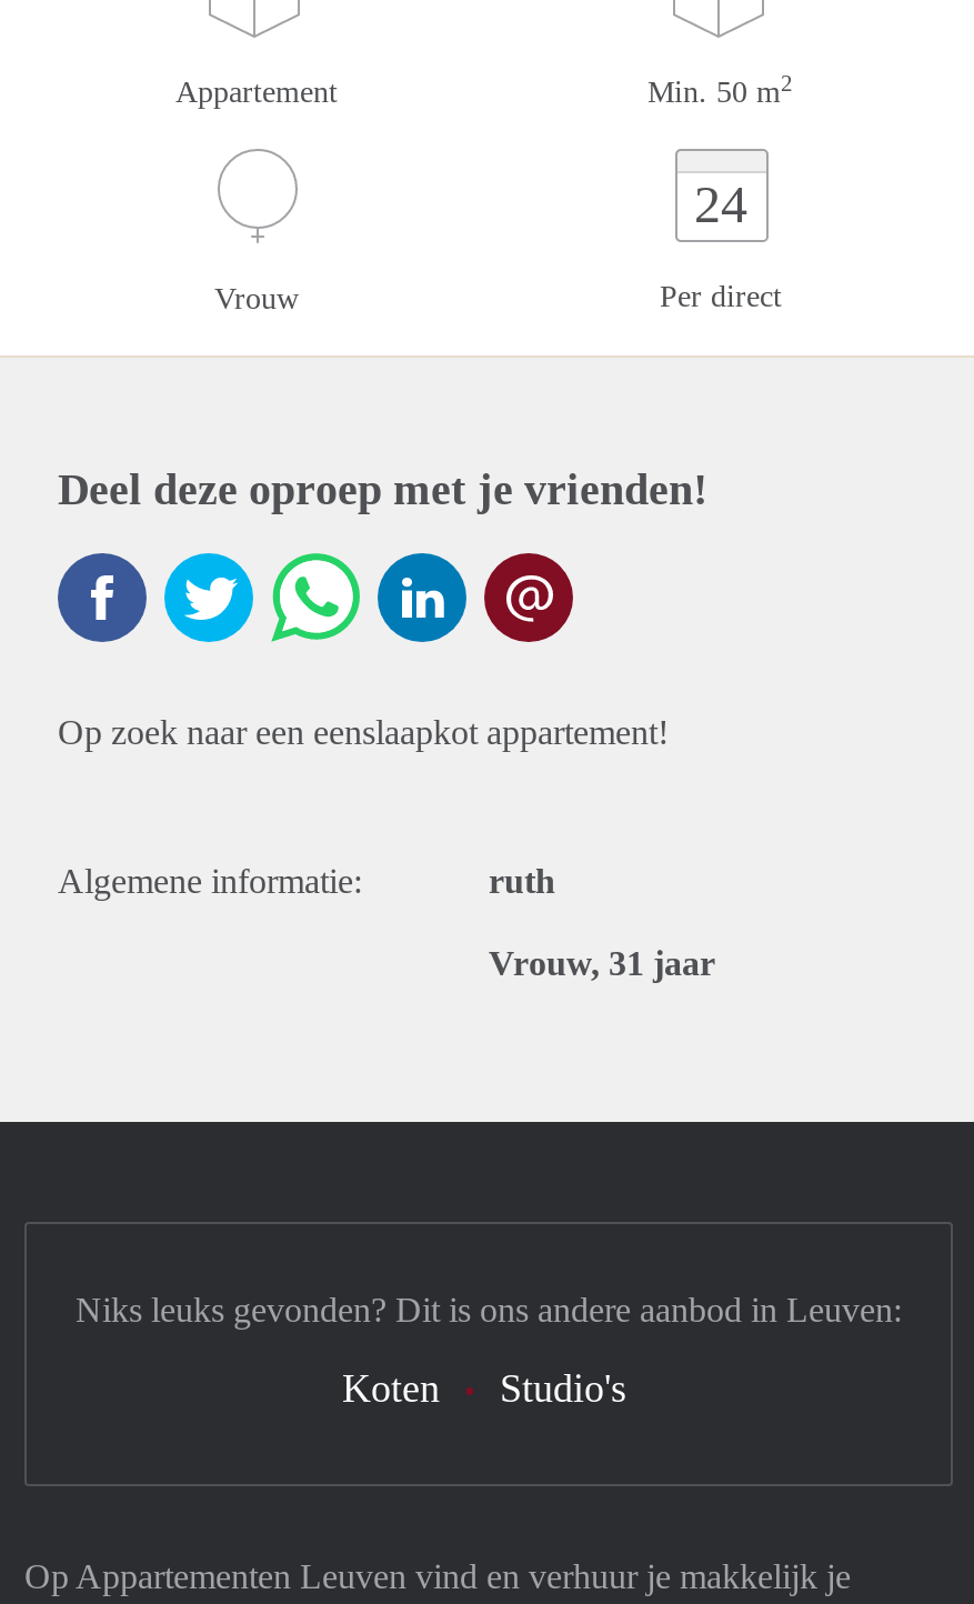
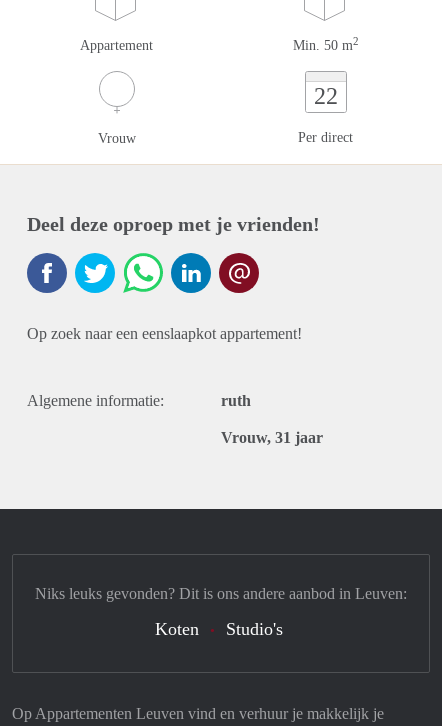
- 24
+ 22
